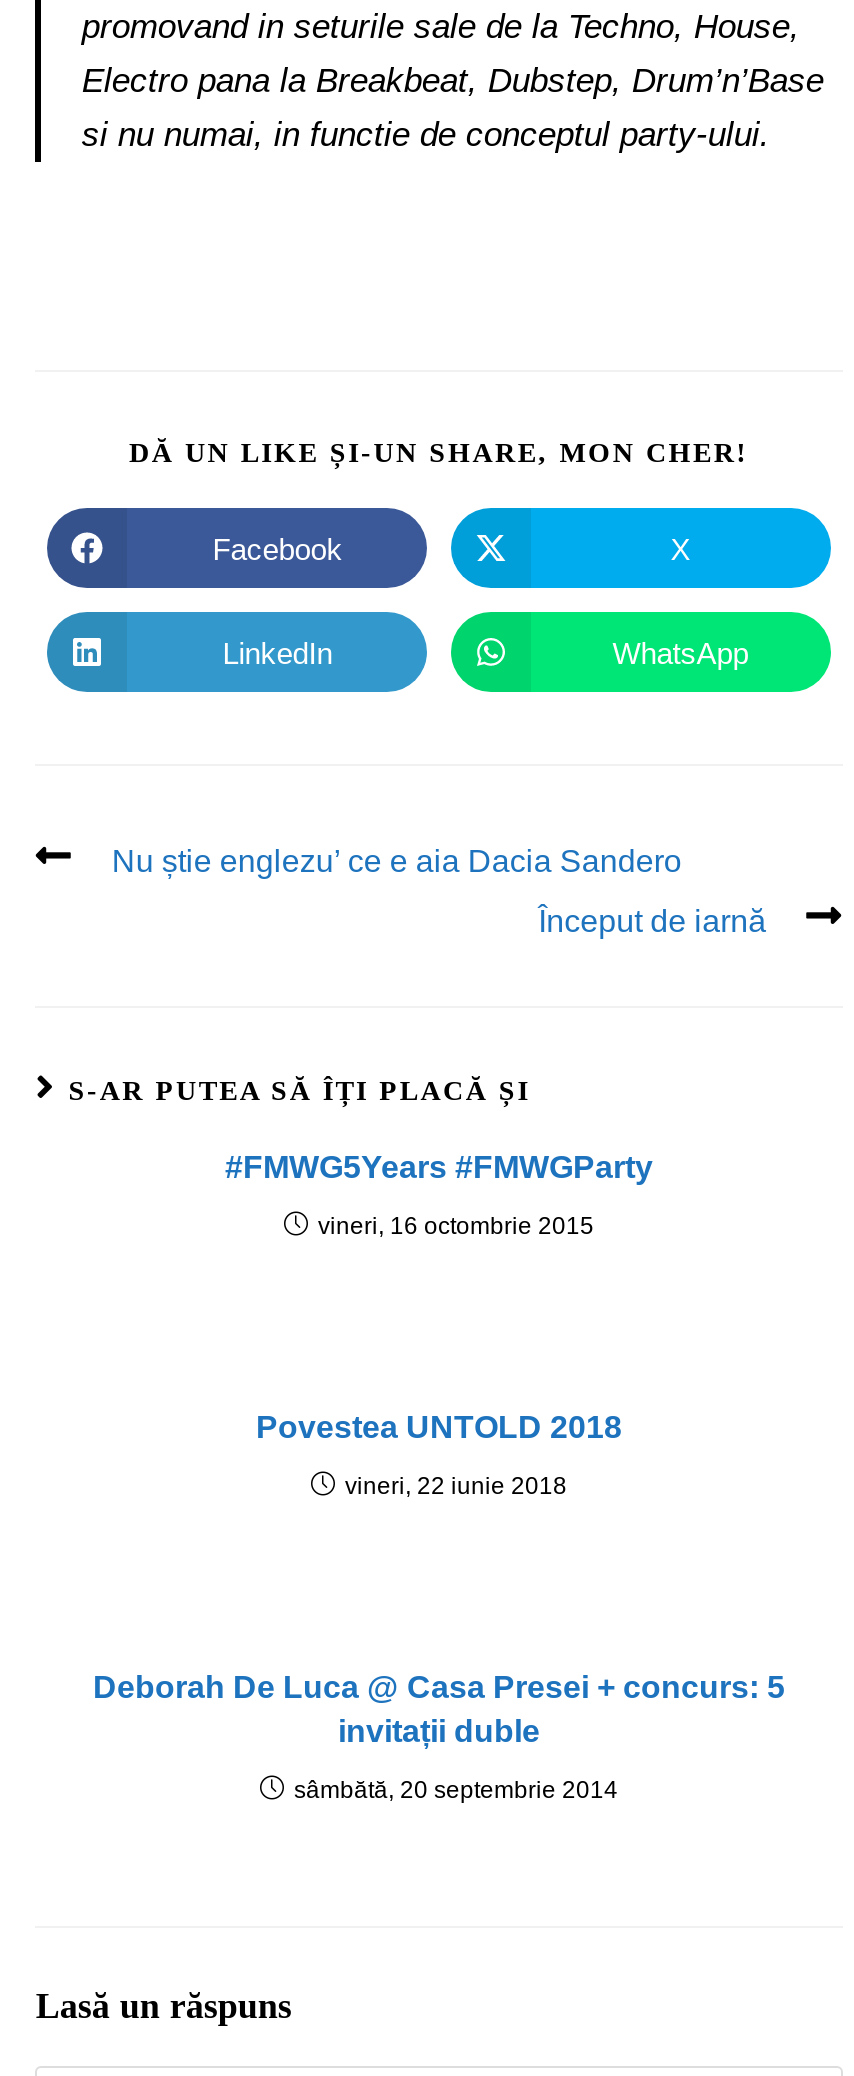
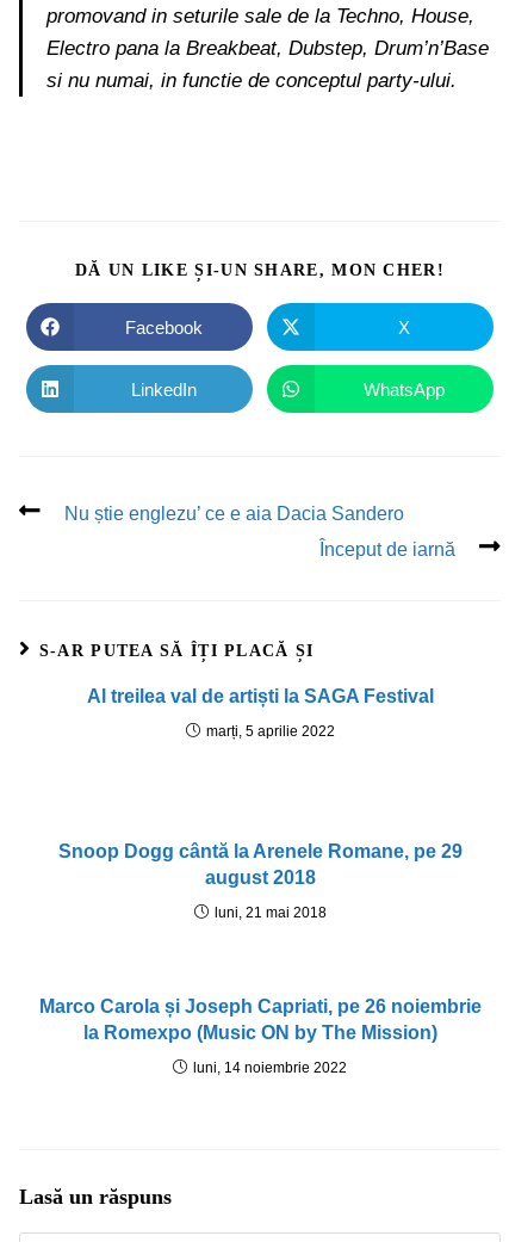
- #FMWG5Years #FMWGParty
+ Al treilea val de artiști la SAGA Festival

- vineri, 16 octombrie 2015
+ marți, 5 aprilie 2022

- Povestea UNTOLD 2018
+ Snoop Dogg cântă la Arenele Romane, pe 29
+ august 2018

- vineri, 22 iunie 2018
+ luni, 21 mai 2018

- Deborah De Luca @ Casa Presei + concurs: 5
- invitații duble
+ Marco Carola și Joseph Capriati, pe 26 noiembrie
+ la Romexpo (Music ON by The Mission)

- sâmbătă, 20 septembrie 2014
+ luni, 14 noiembrie 2022
